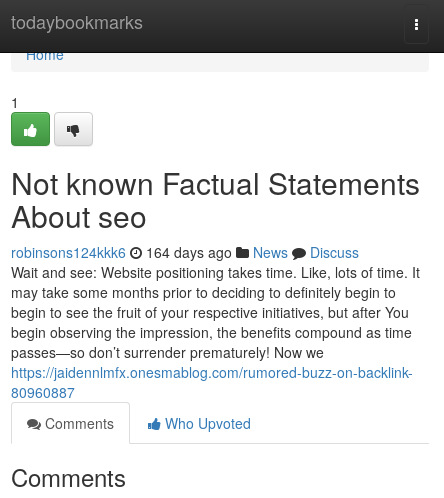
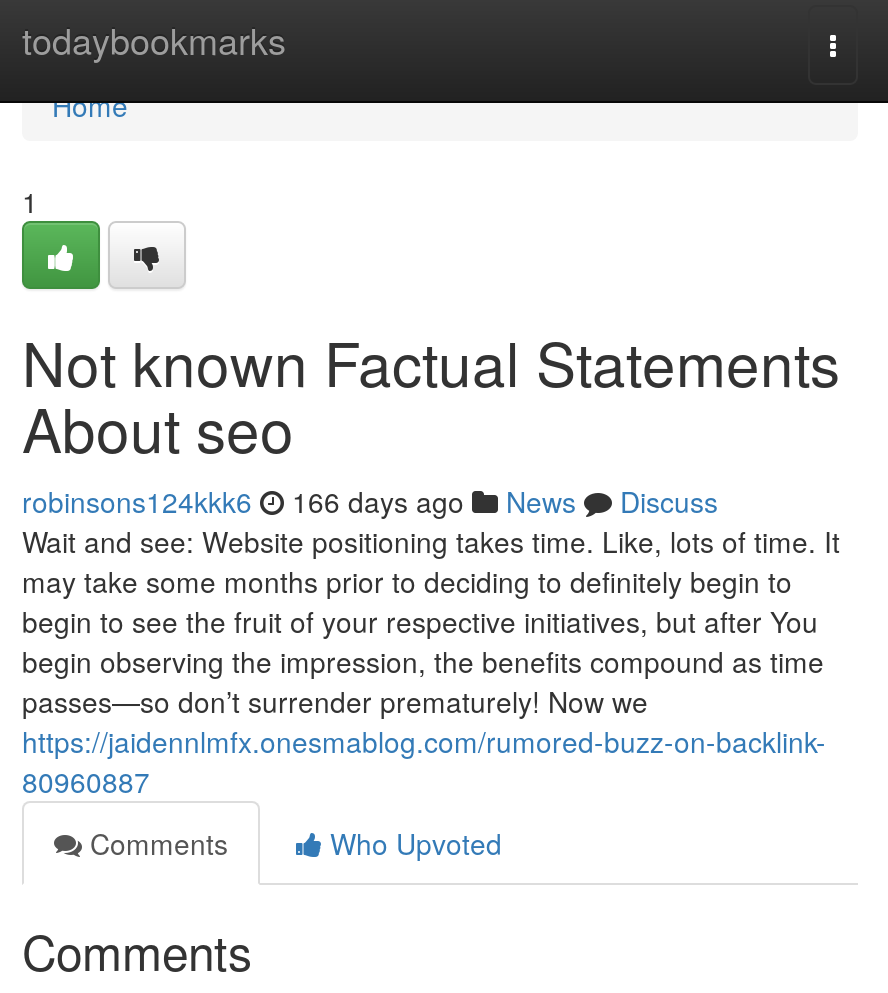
- robinsons124kkk6 164 days ago News Discuss
+ robinsons124kkk6 166 days ago News Discuss
